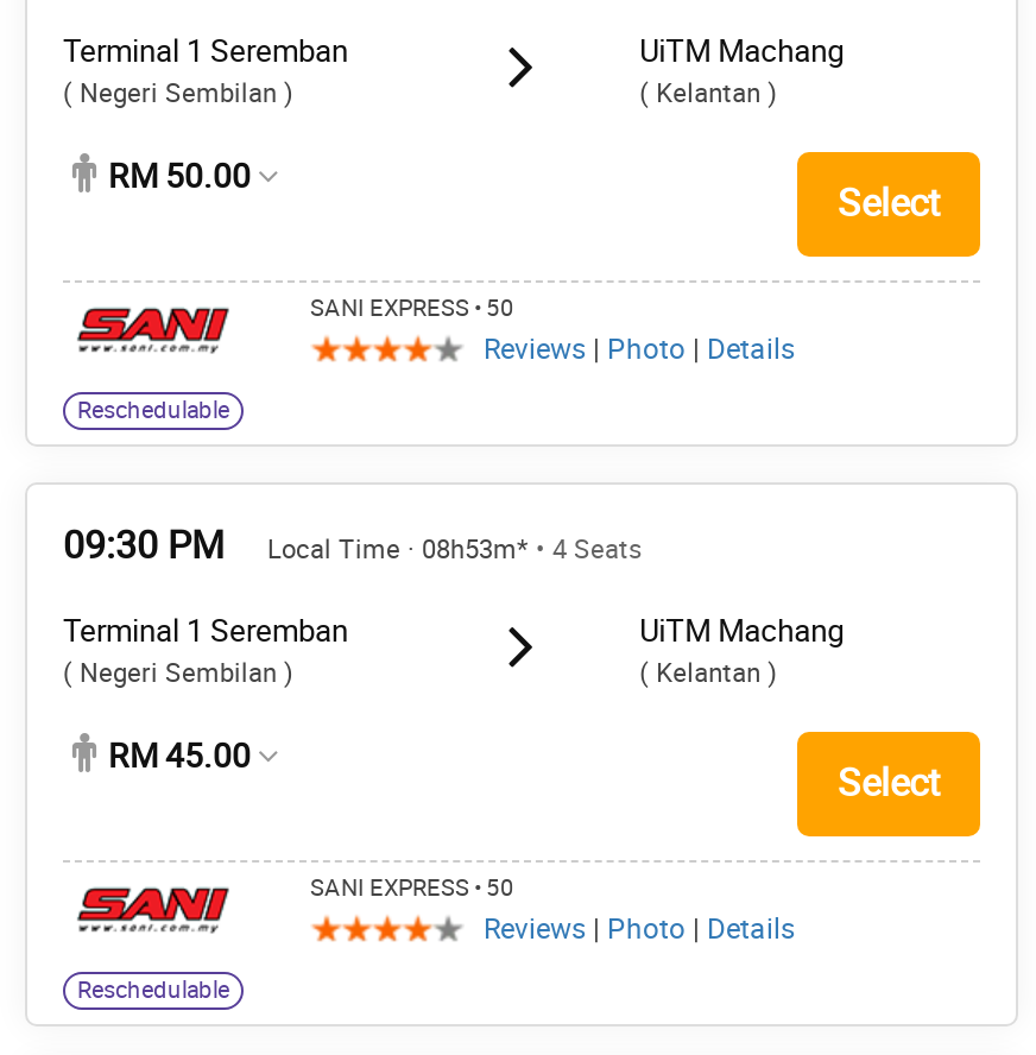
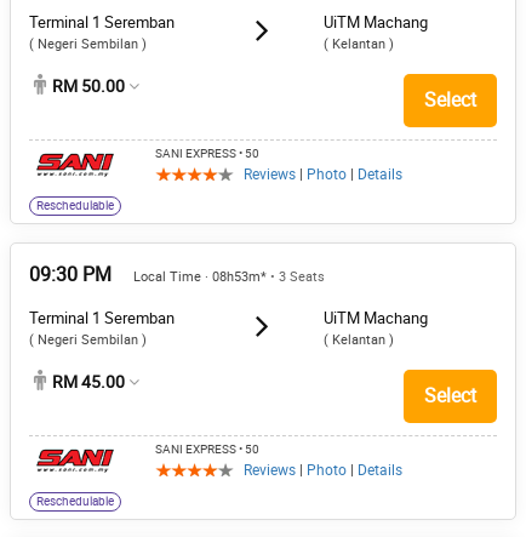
- Local Time · 08h53m* • 4 Seats
+ Local Time · 08h53m* • 3 Seats
